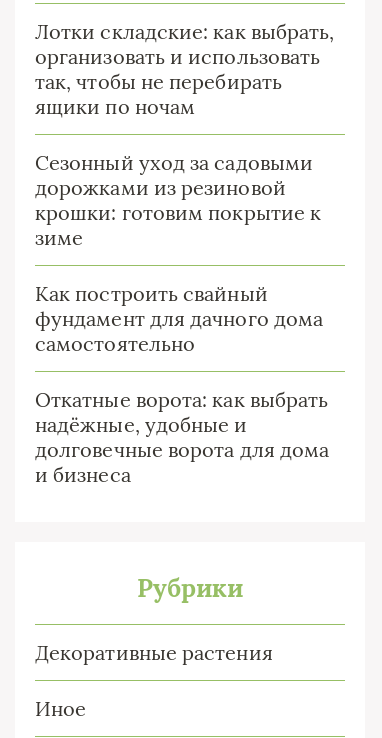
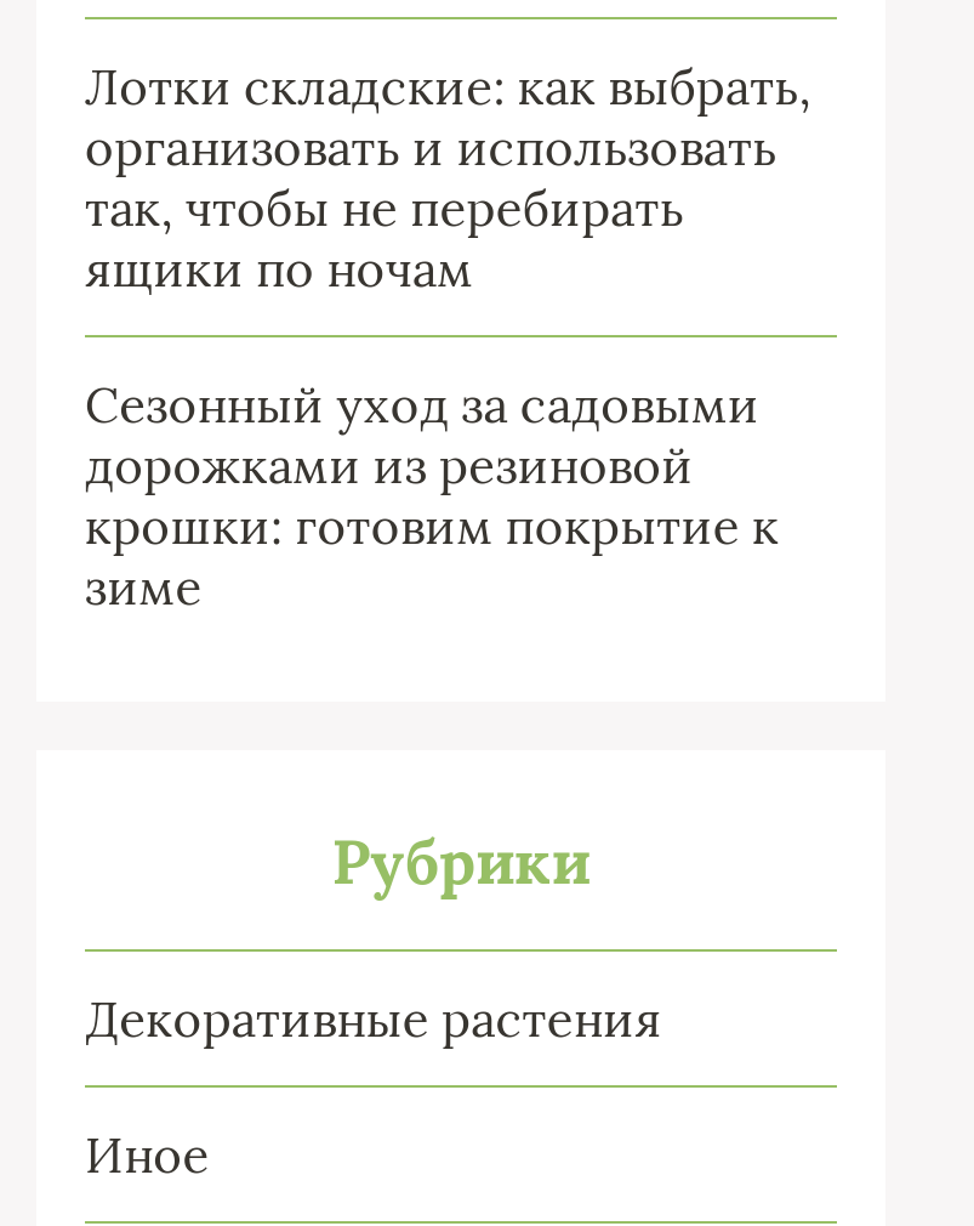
- Как построить свайный
- фундамент для дачного дома
- самостоятельно
- Откатные ворота: как выбрать
- надёжные, удобные и
- долговечные ворота для дома
- и бизнеса
